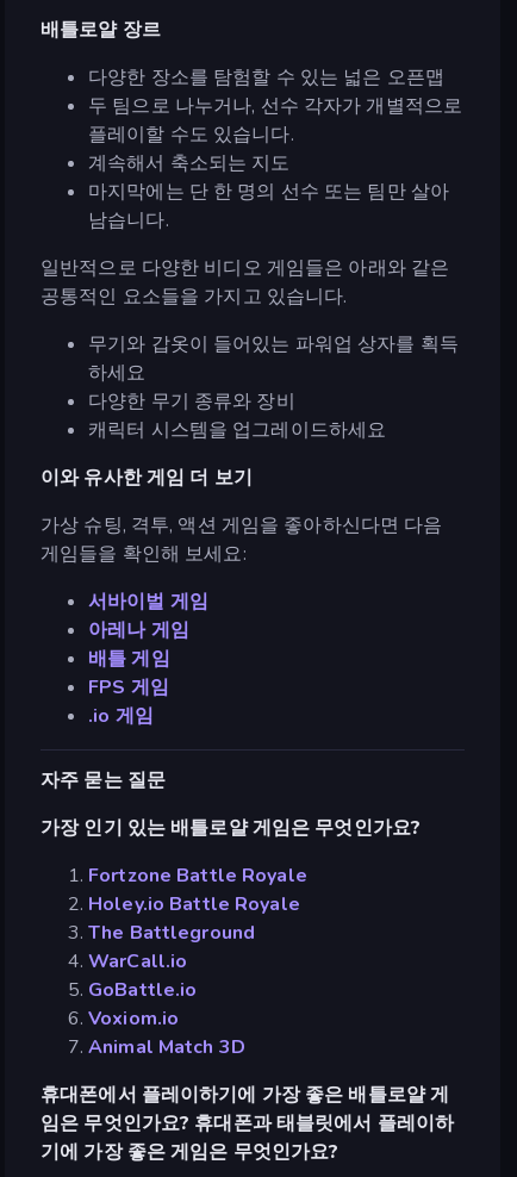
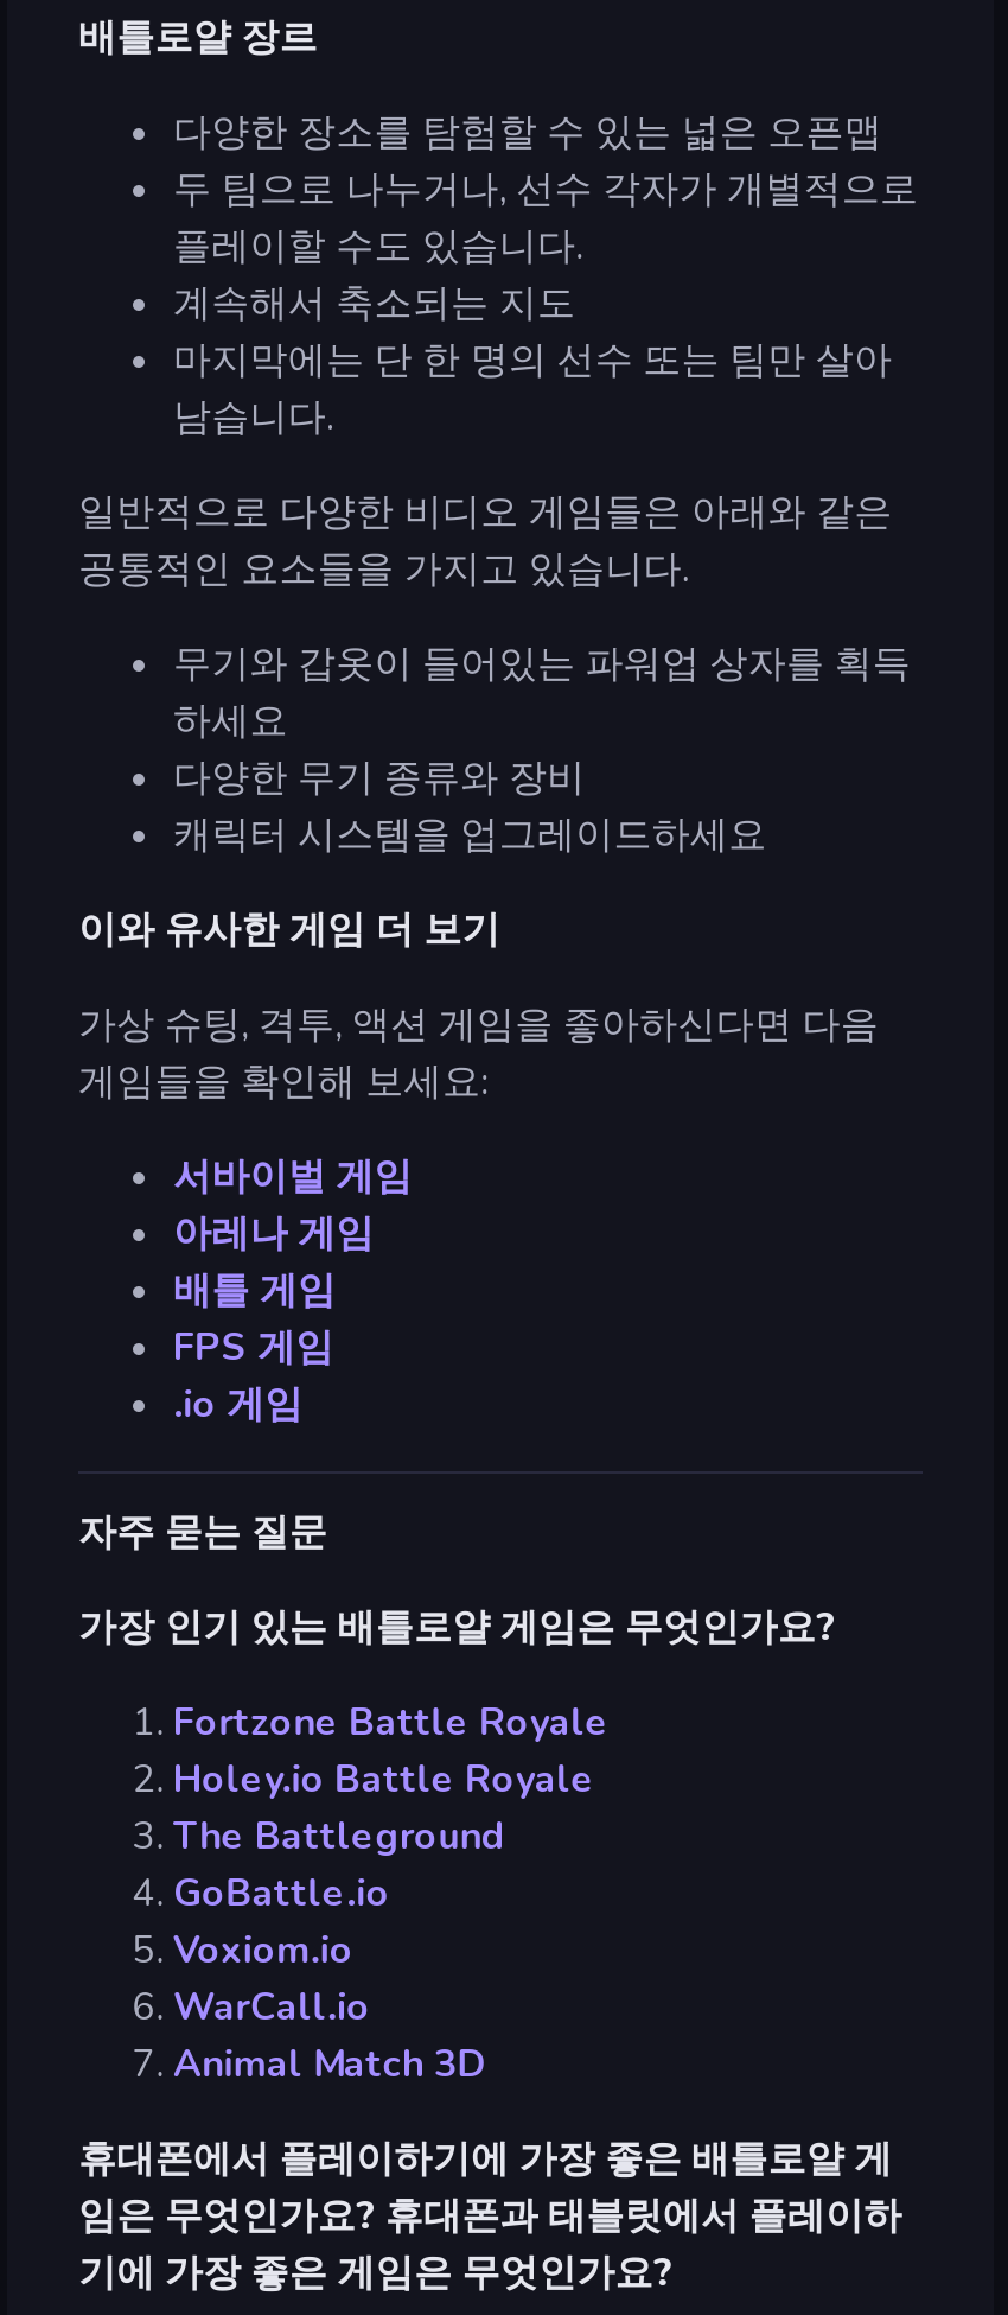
moved down: WarCall.io

moved up: GoBattle.io | Voxiom.io
